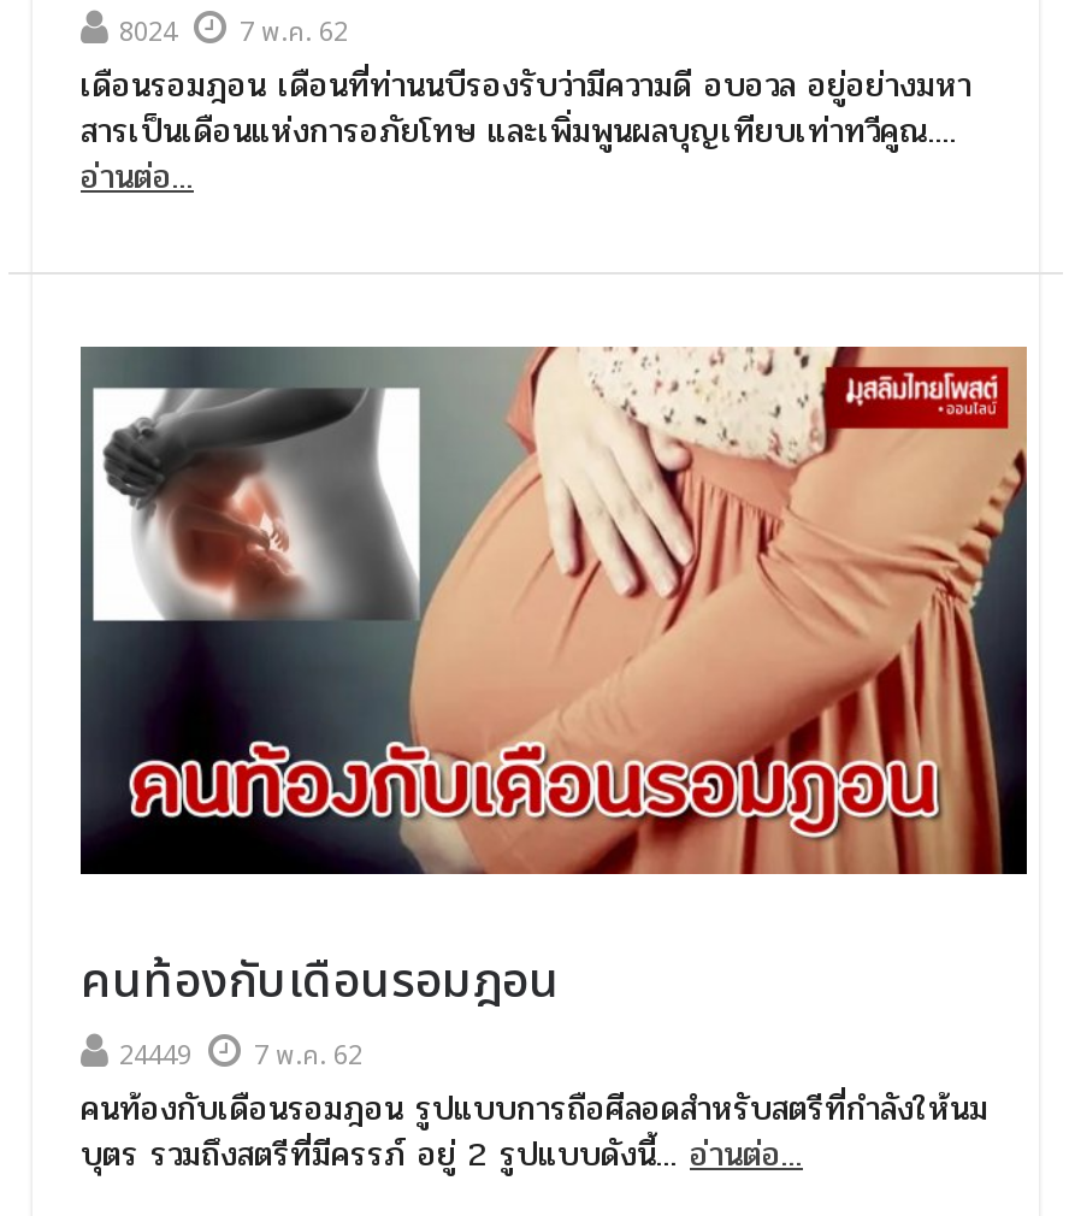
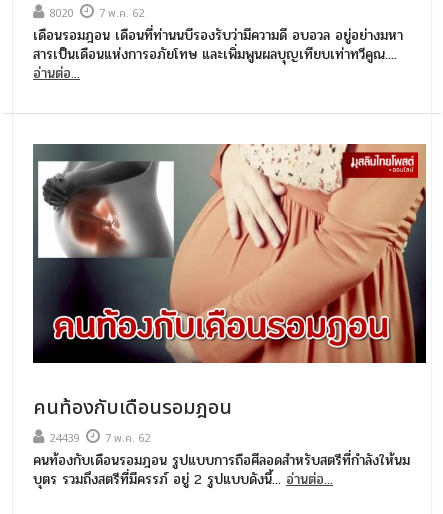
- 8024 7 พ.ค. 62
+ 8020 7 พ.ค. 62

- 24449 7 พ.ค. 62
+ 24439 7 พ.ค. 62
